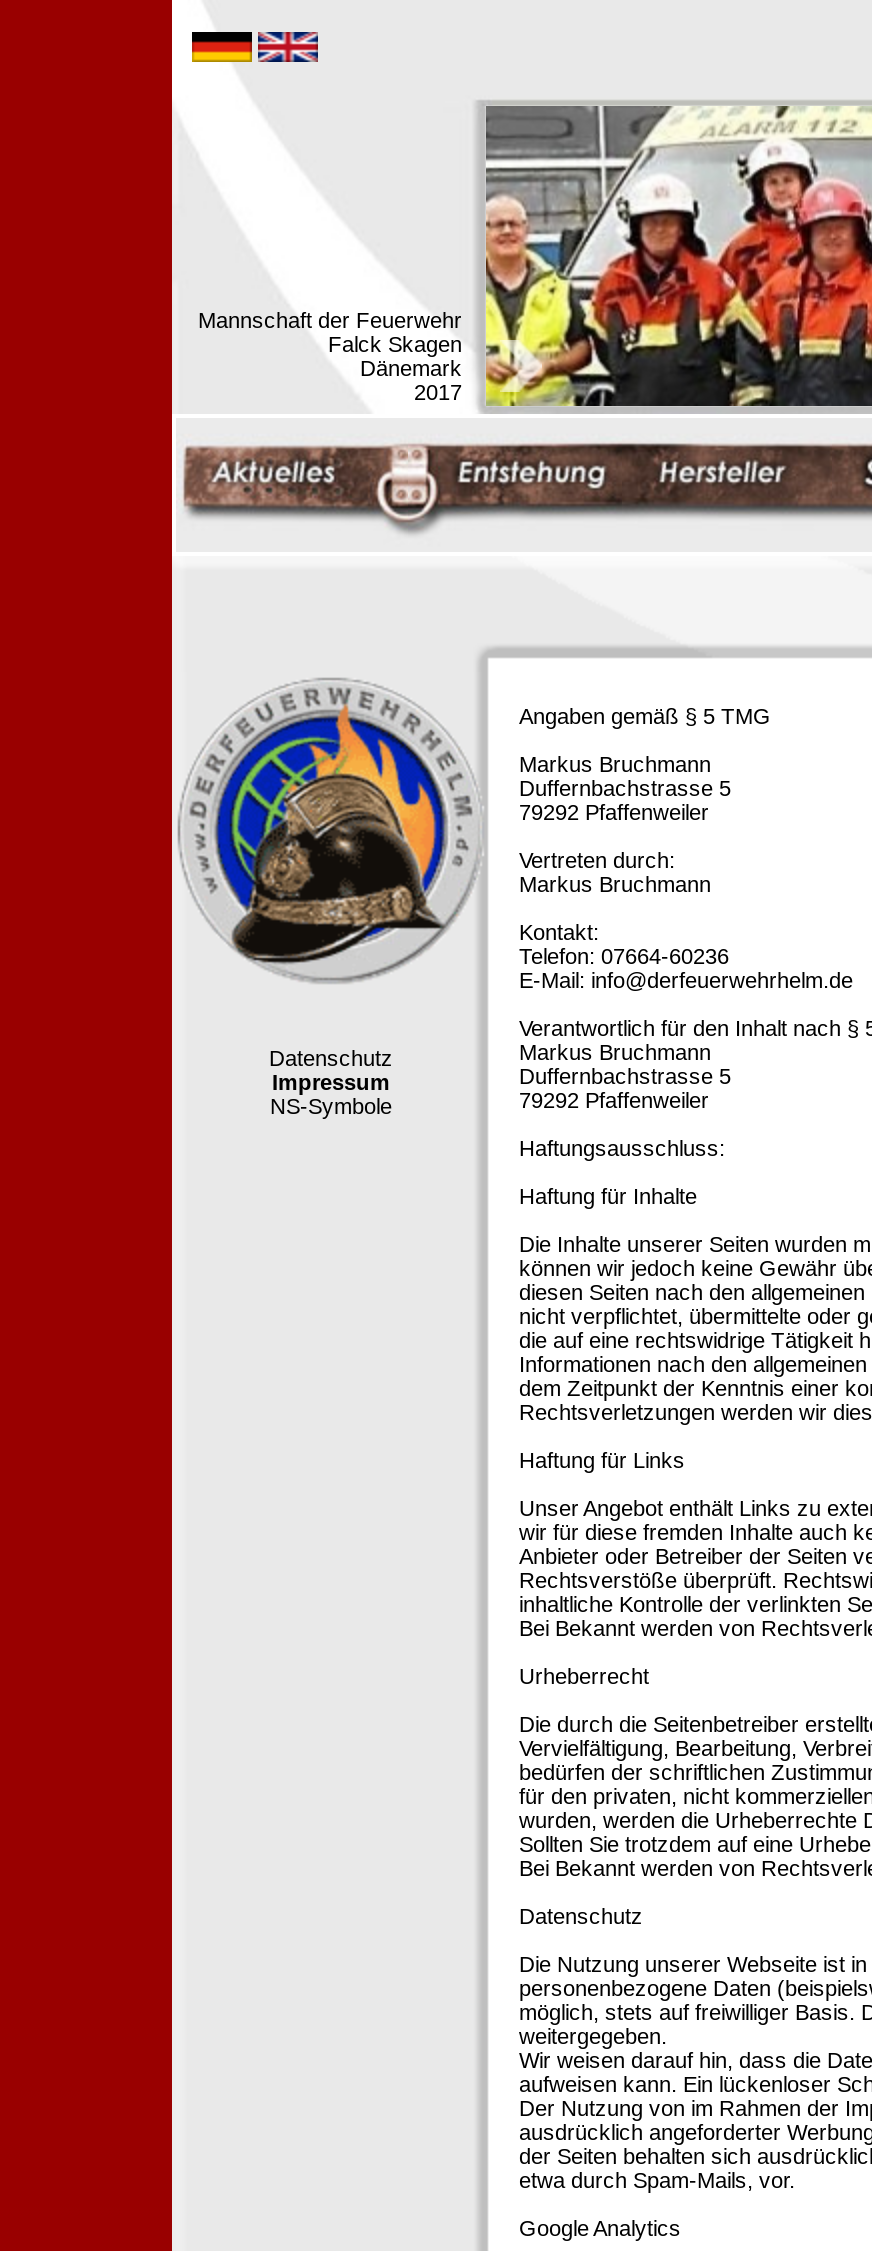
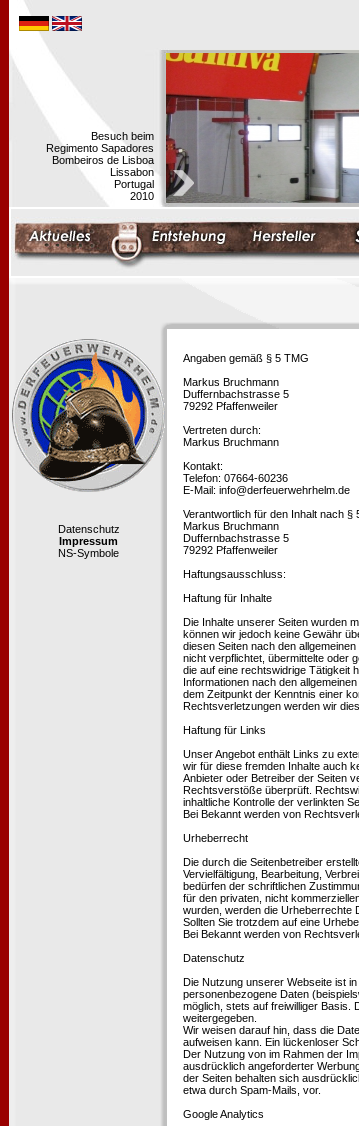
- [image]
- Mannschaft der Feuerwehr
- Falck Skagen
- Dänemark
- 2017
+ [image]
+ Besuch beim
+ Regimento Sapadores
+ Bombeiros de Lisboa
+ Lissabon
+ Portugal
+ 2010
